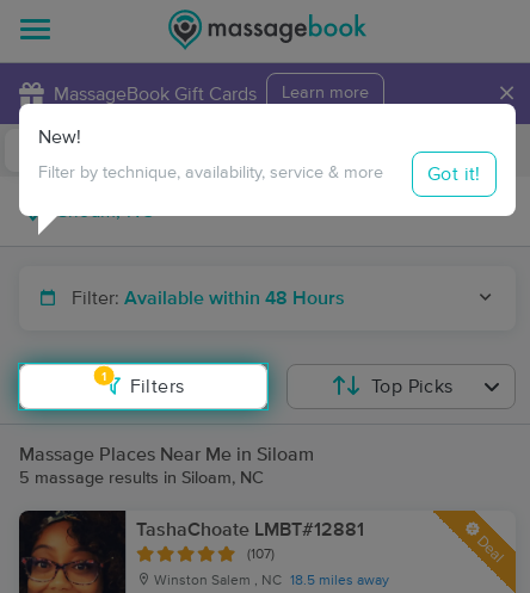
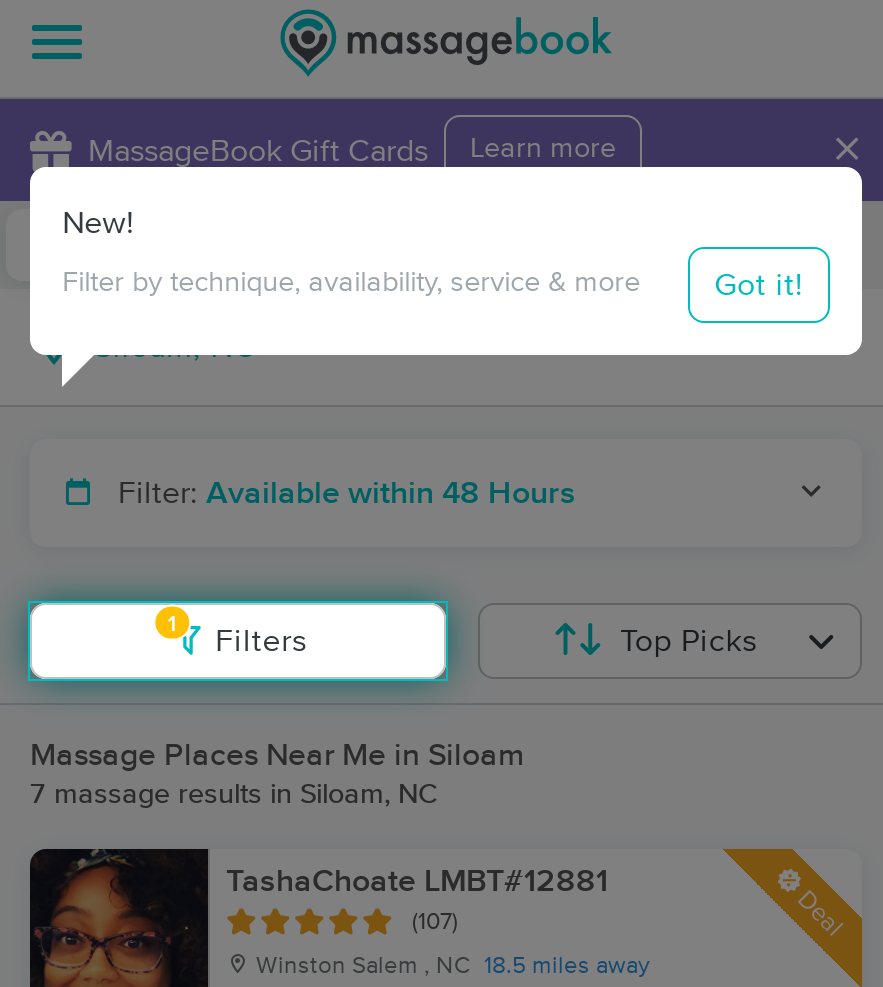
- 5 massage results in Siloam, NC
+ 7 massage results in Siloam, NC
